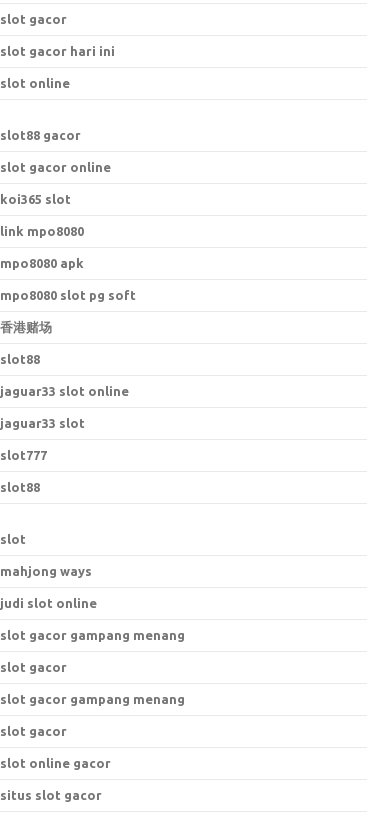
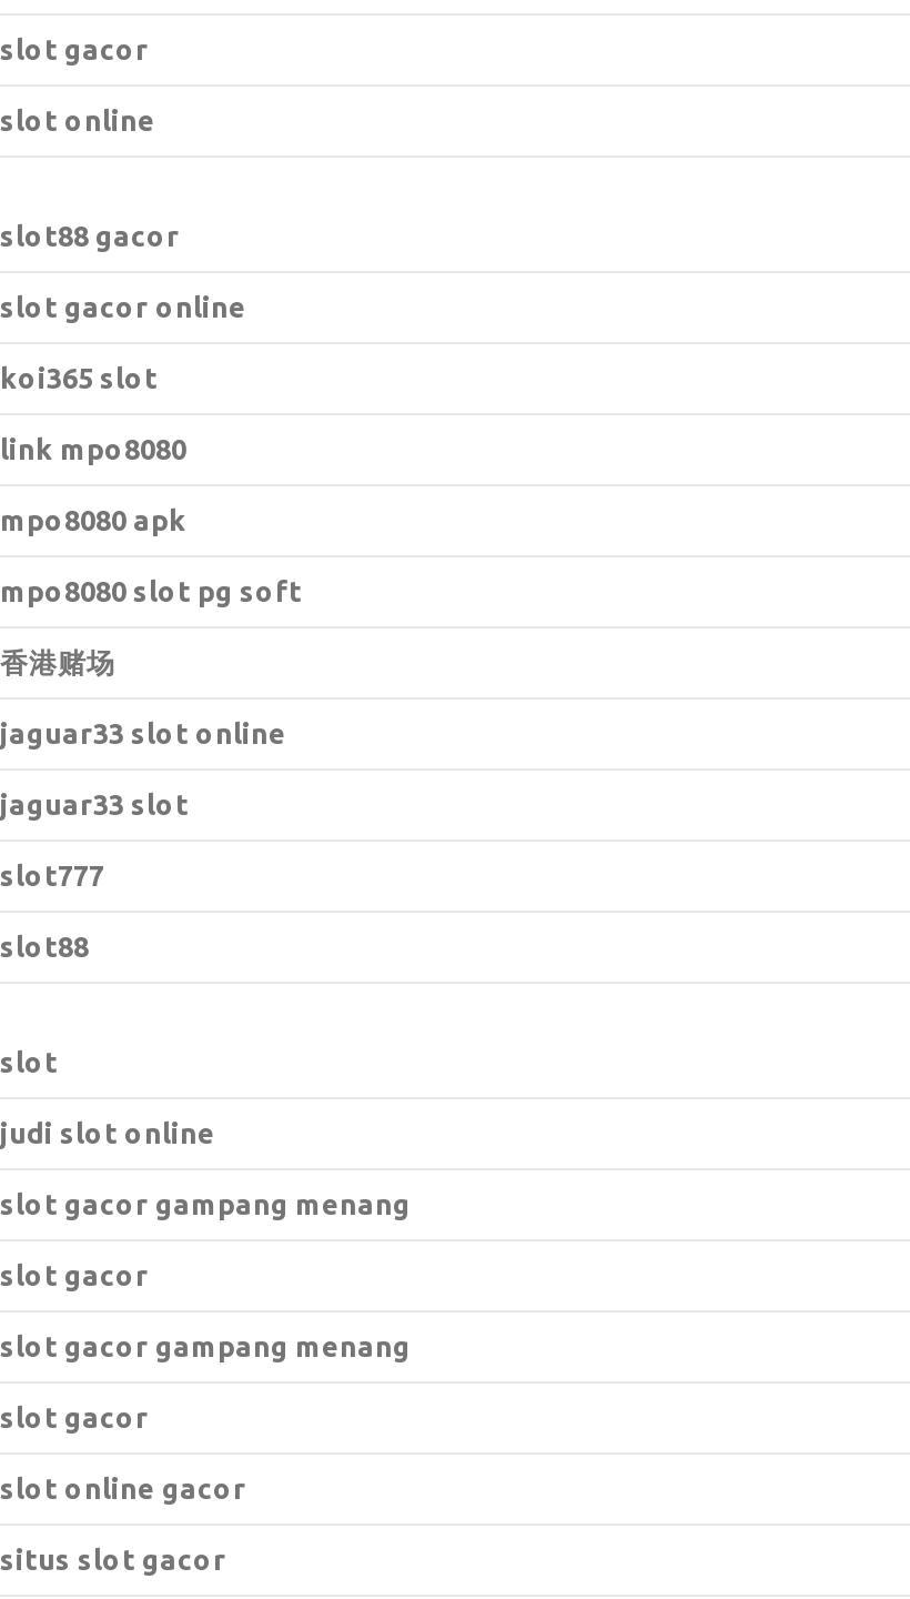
- slot gacor hari ini

- slot88

- mahjong ways
